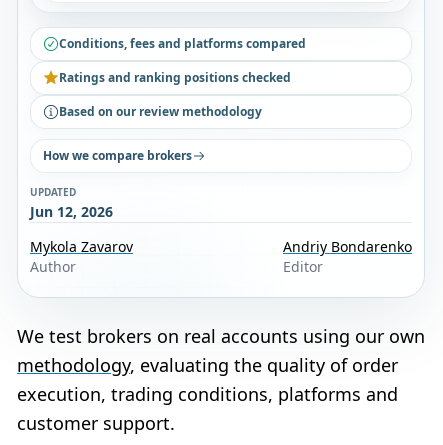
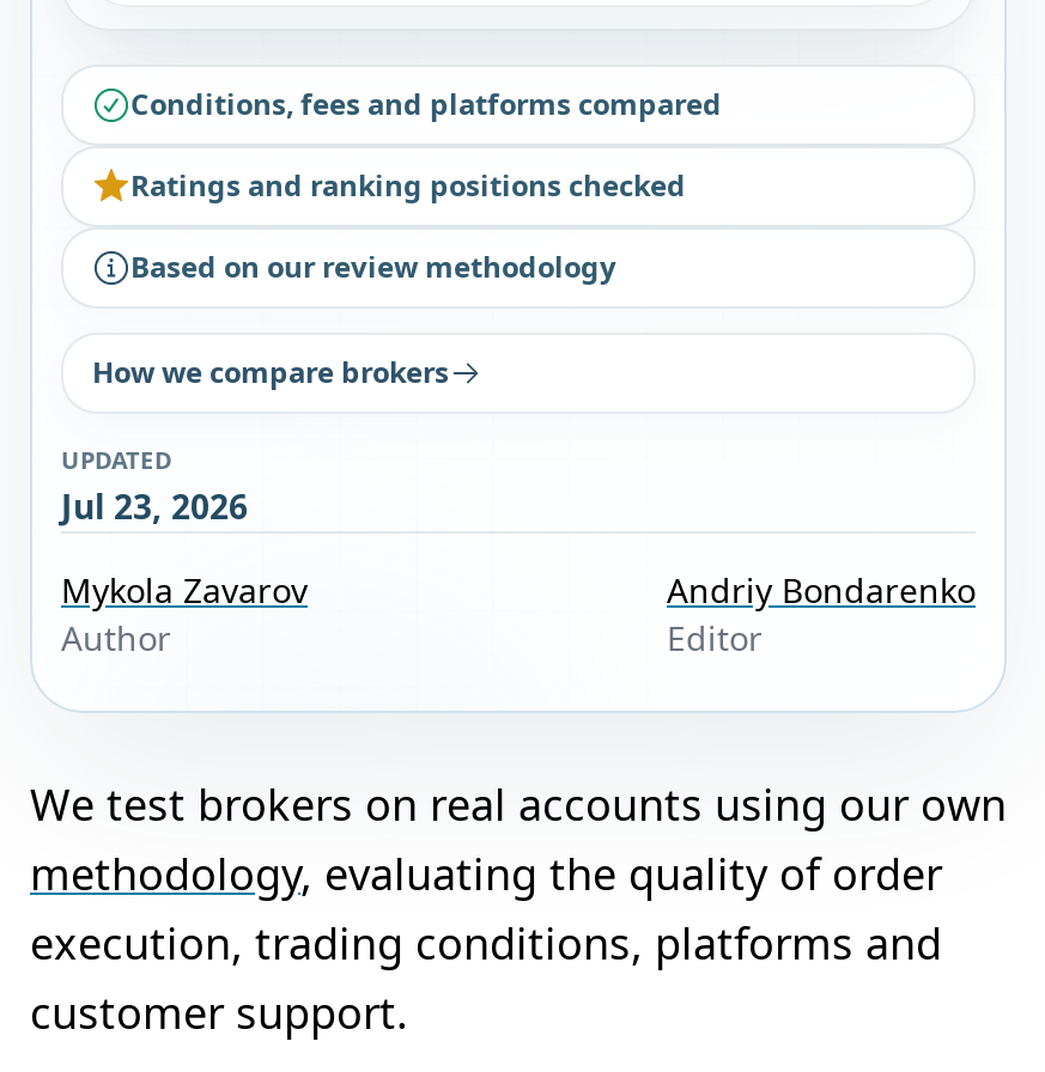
- Jun 12, 2026
+ Jul 23, 2026
